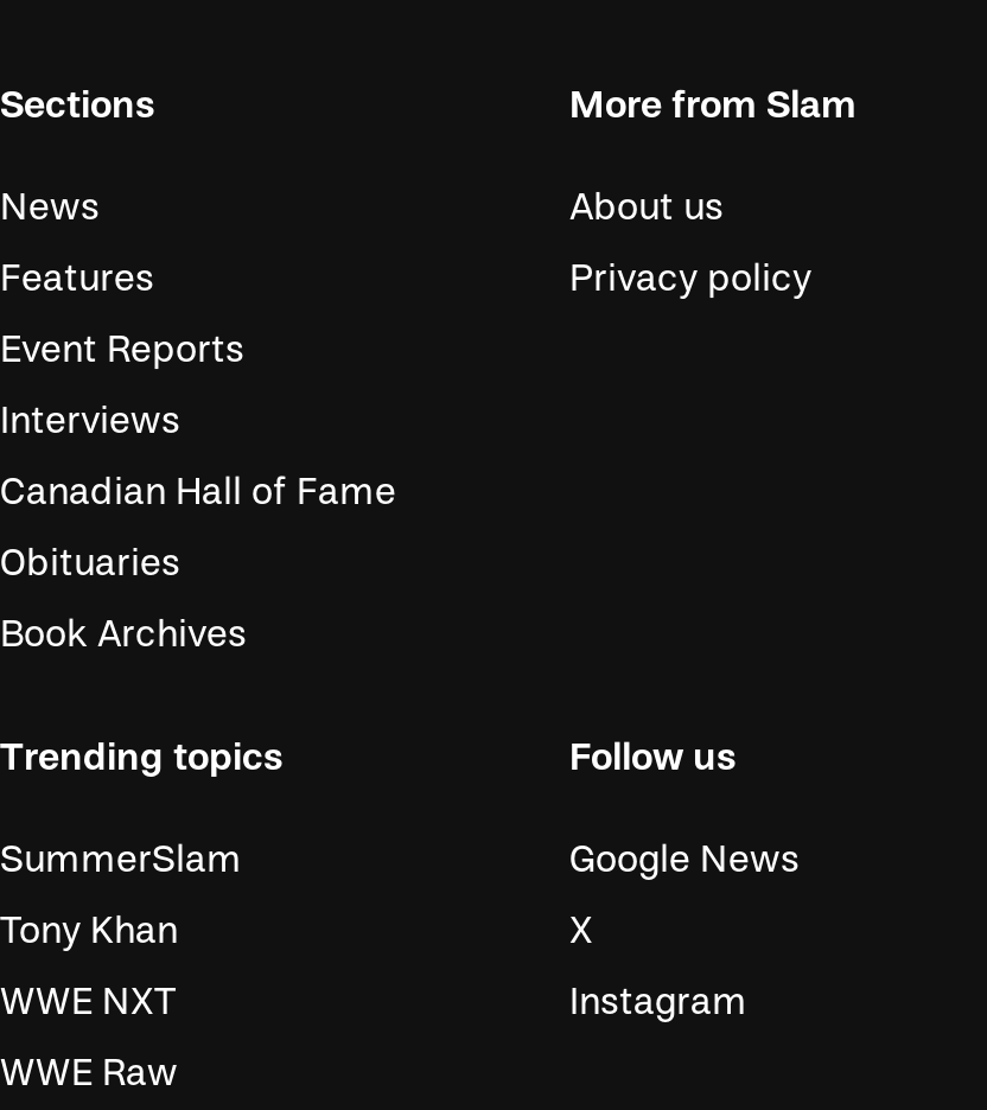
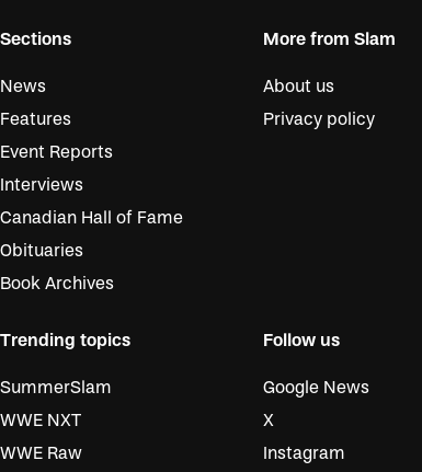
- Tony Khan
